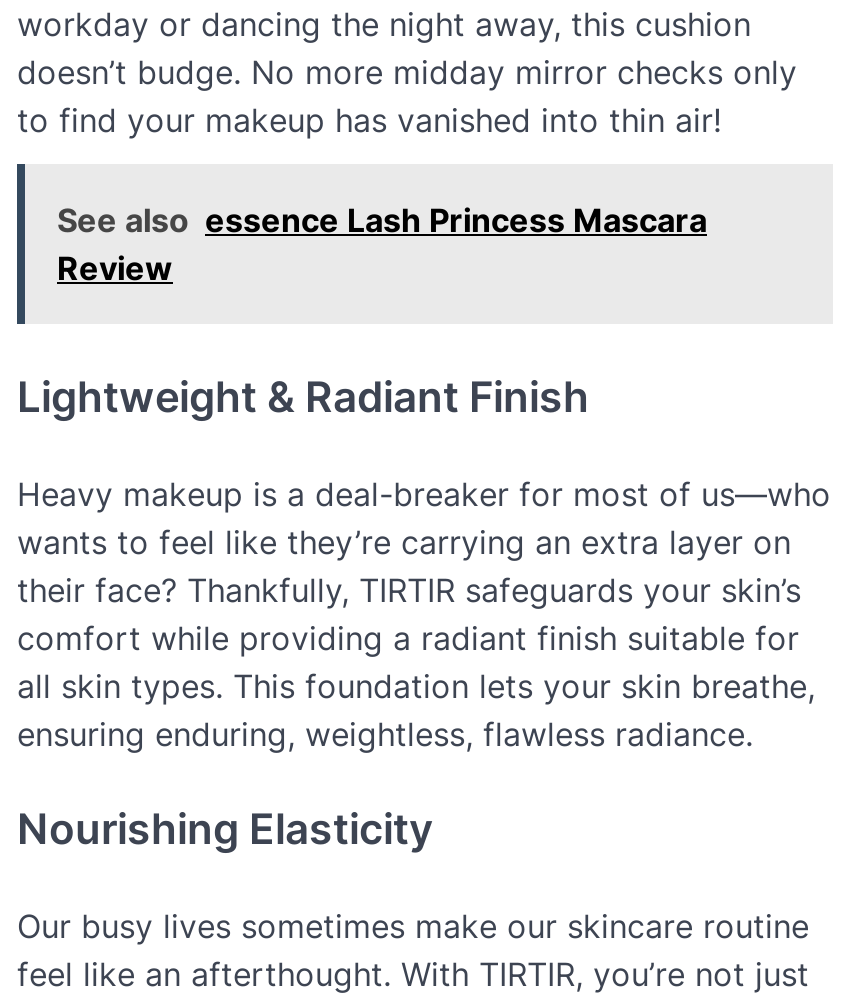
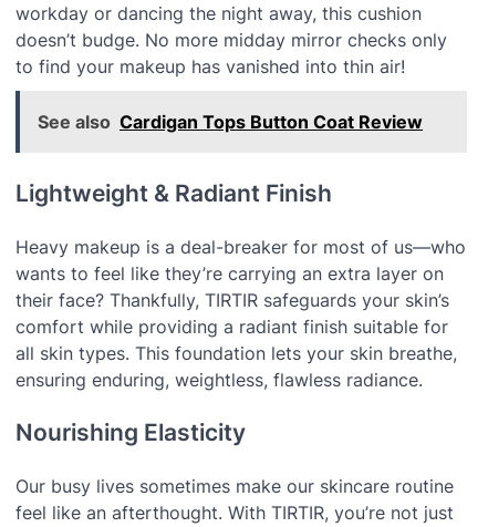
- See also essence Lash Princess Mascara
- Review
+ See also Cardigan Tops Button Coat Review
